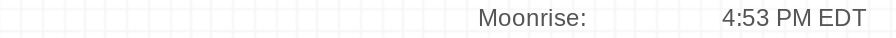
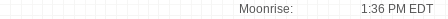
- 4:53 PM EDT
+ 1:36 PM EDT
